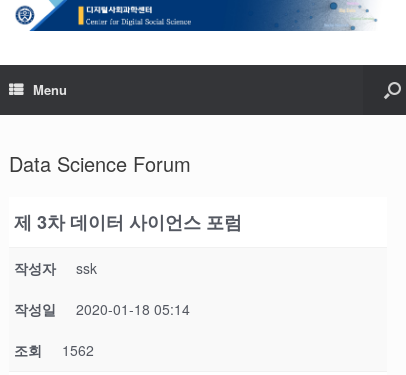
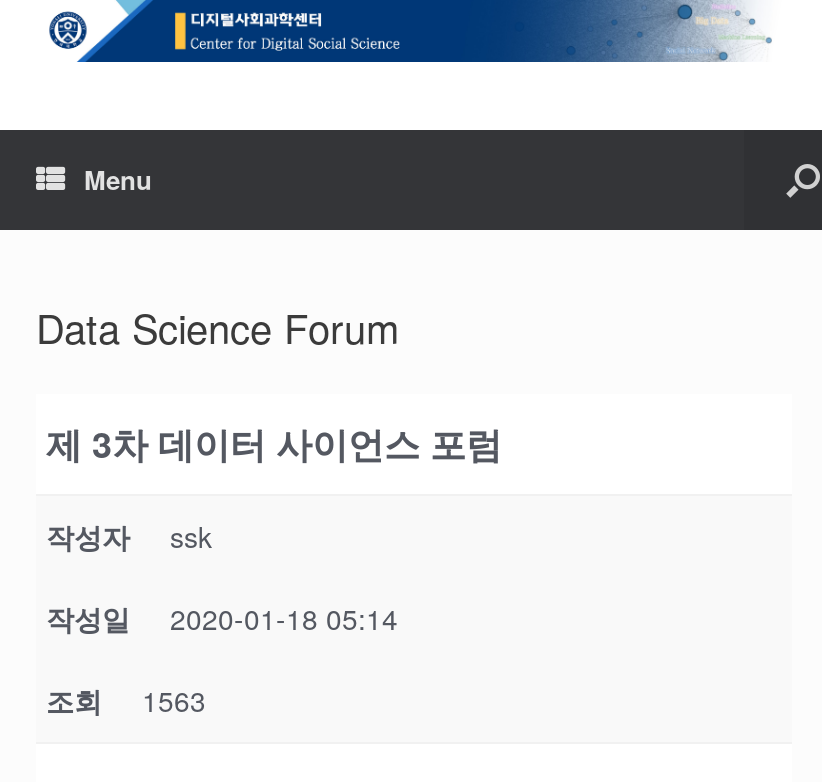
- 조회 1562
+ 조회 1563
